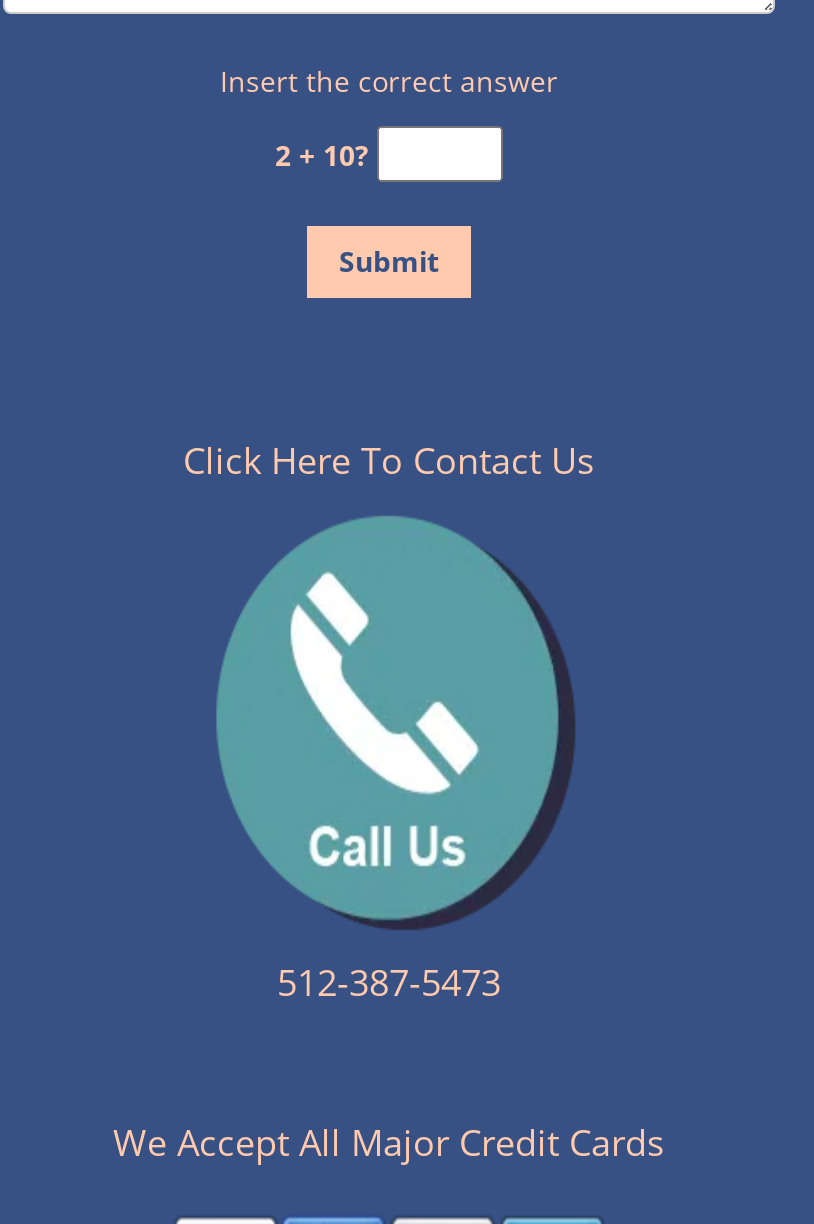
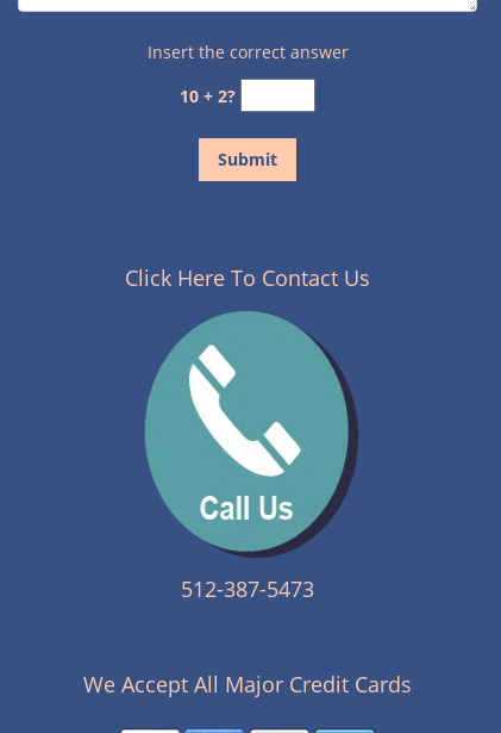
- 2 + 10?
+ 10 + 2?
